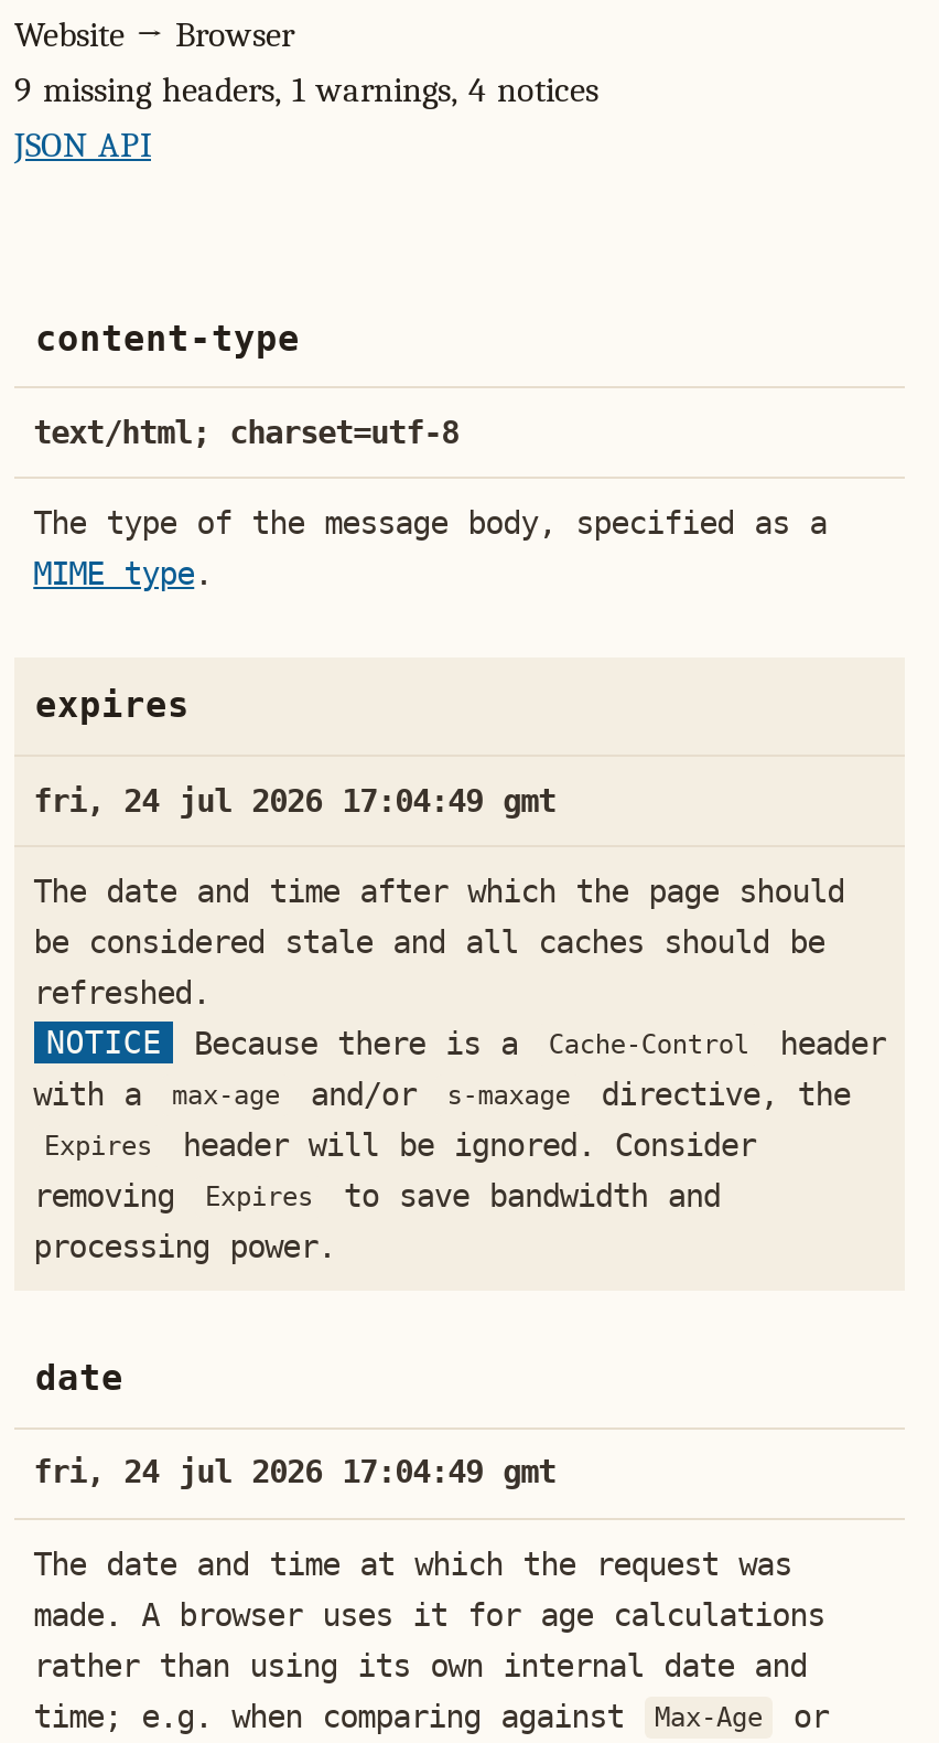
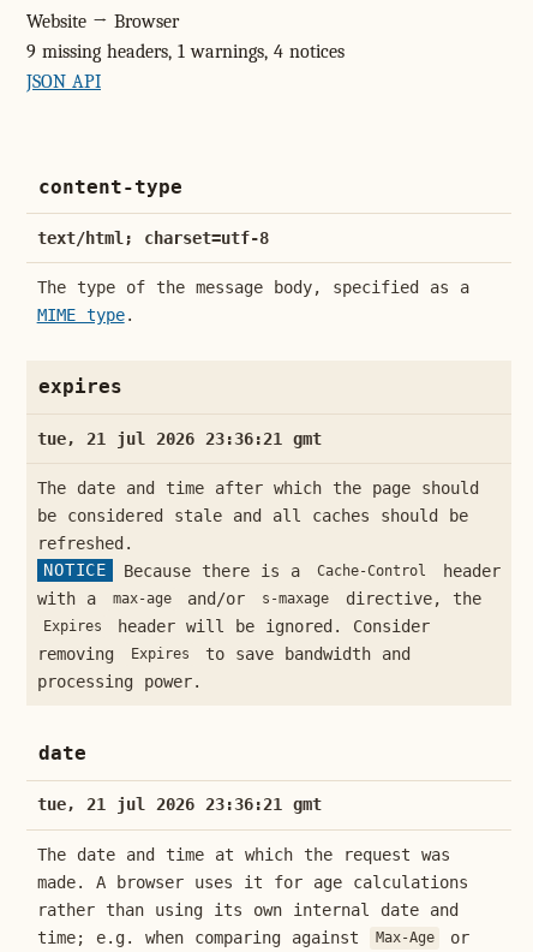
- fri, 24 jul 2026 17:04:49 gmt
+ tue, 21 jul 2026 23:36:21 gmt

- fri, 24 jul 2026 17:04:49 gmt
+ tue, 21 jul 2026 23:36:21 gmt
